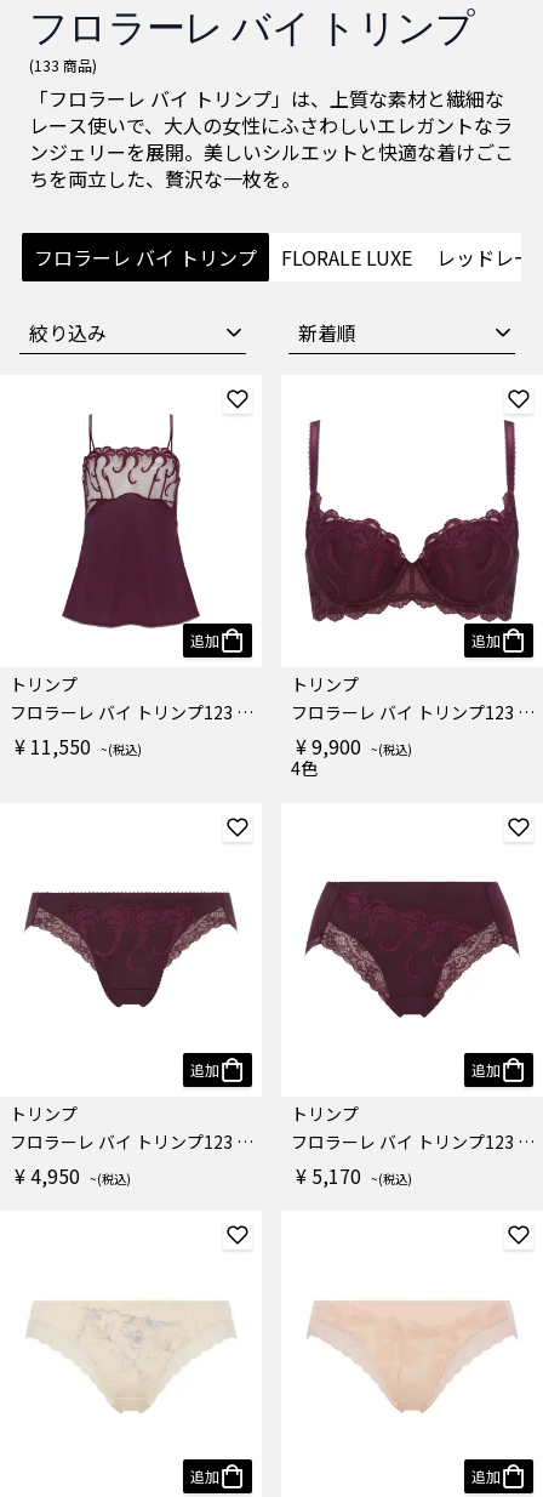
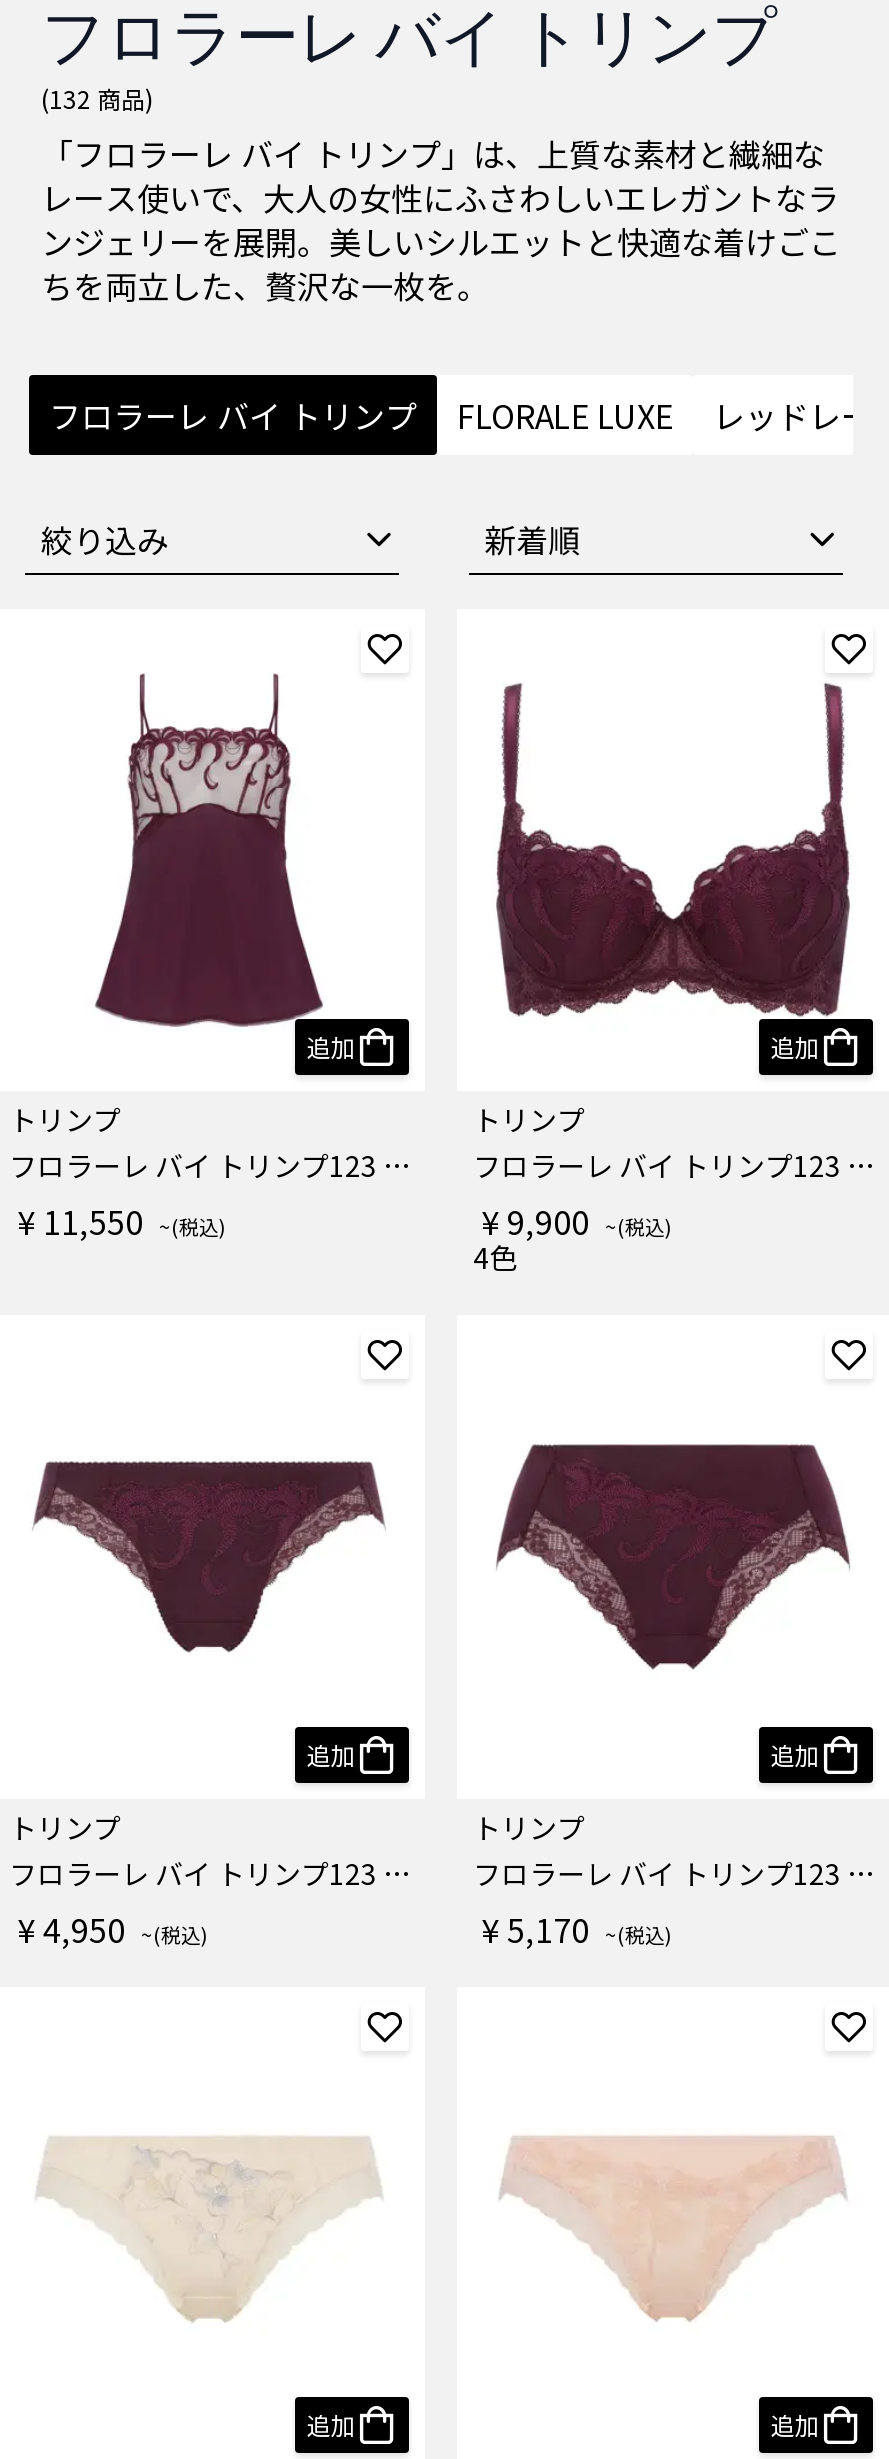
- (133 商品)
+ (132 商品)
